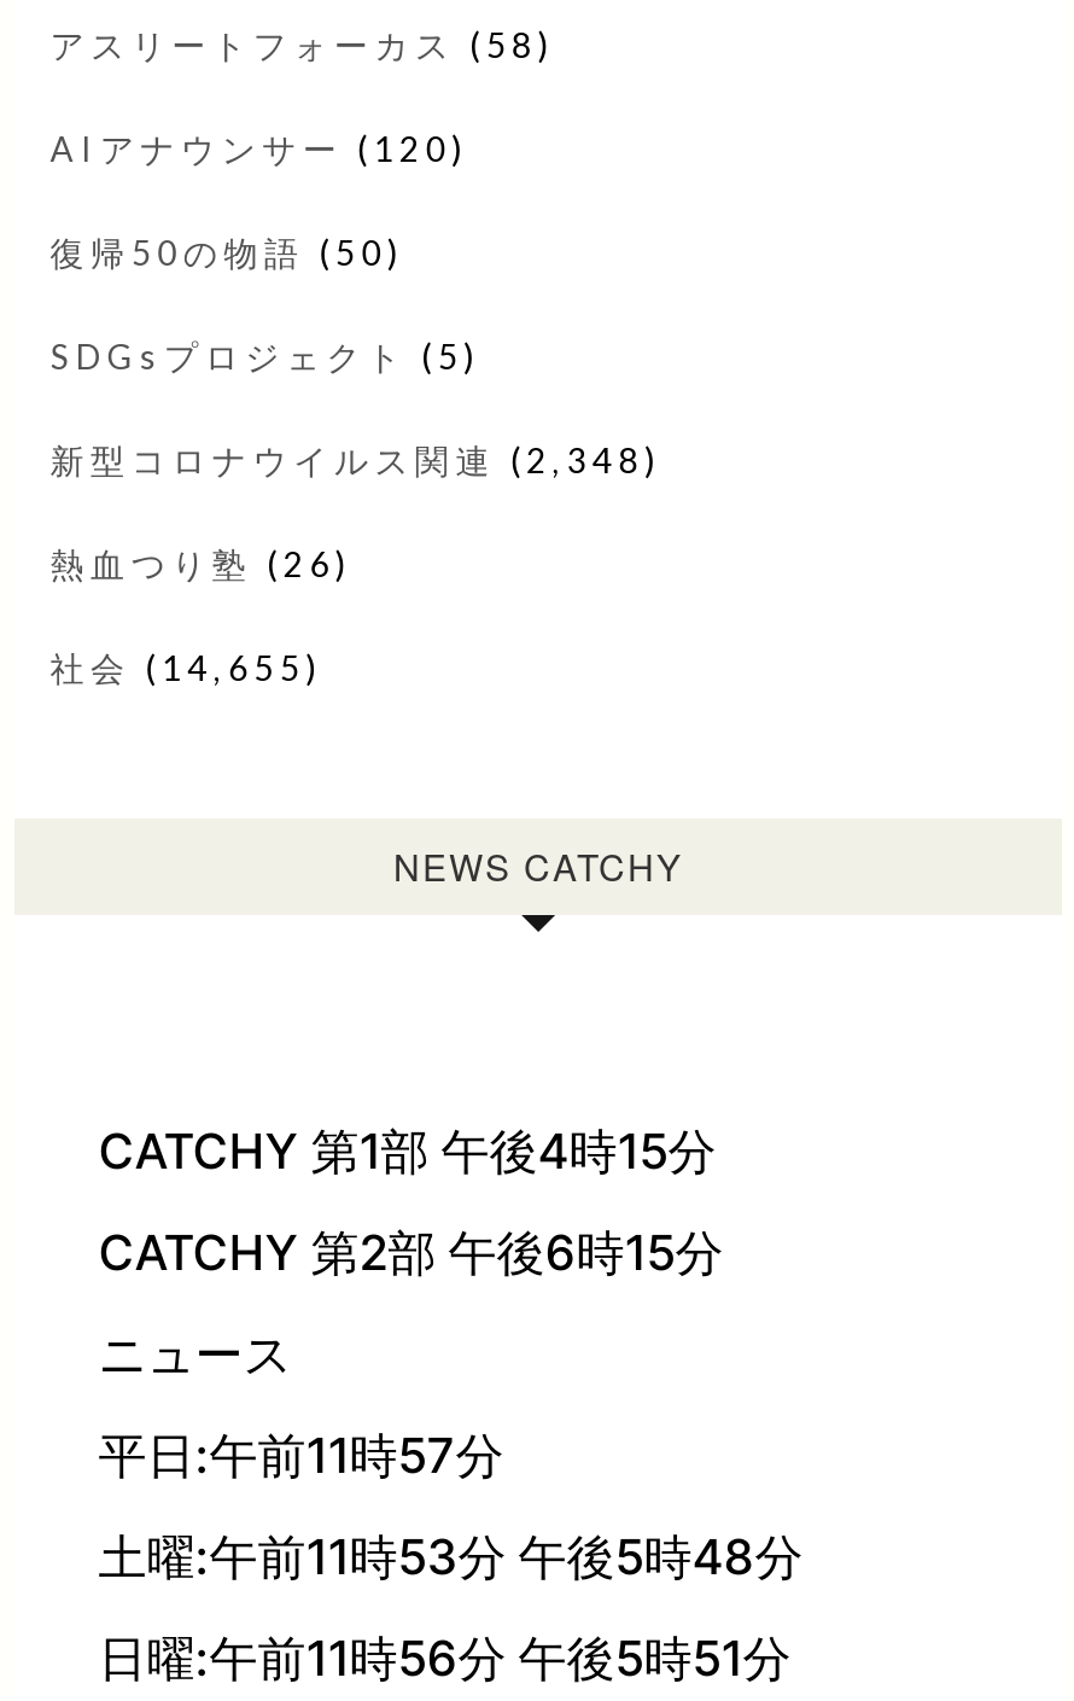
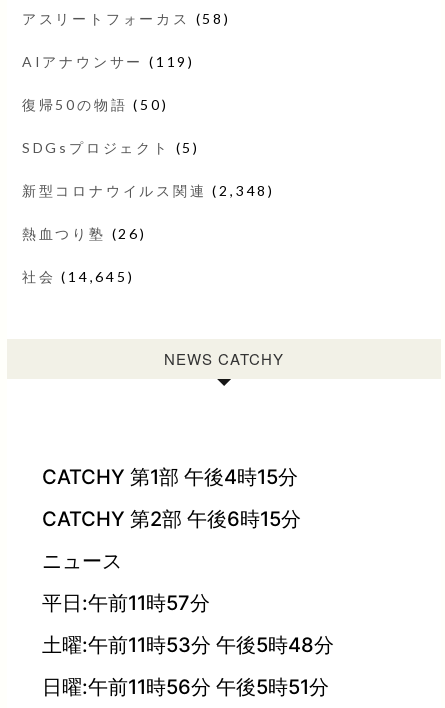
- AIアナウンサー(120)
+ AIアナウンサー(119)

- 社会(14,655)
+ 社会(14,645)
